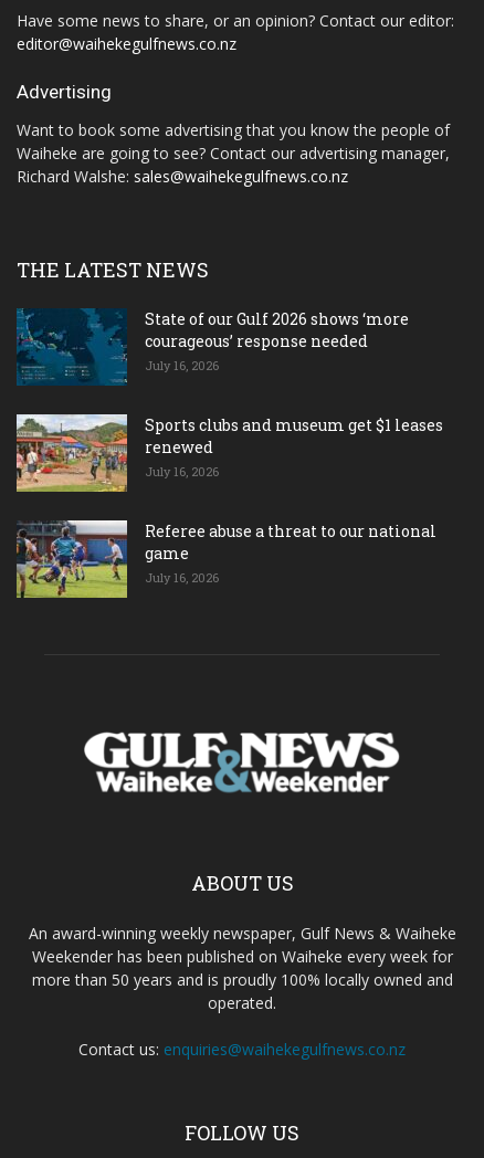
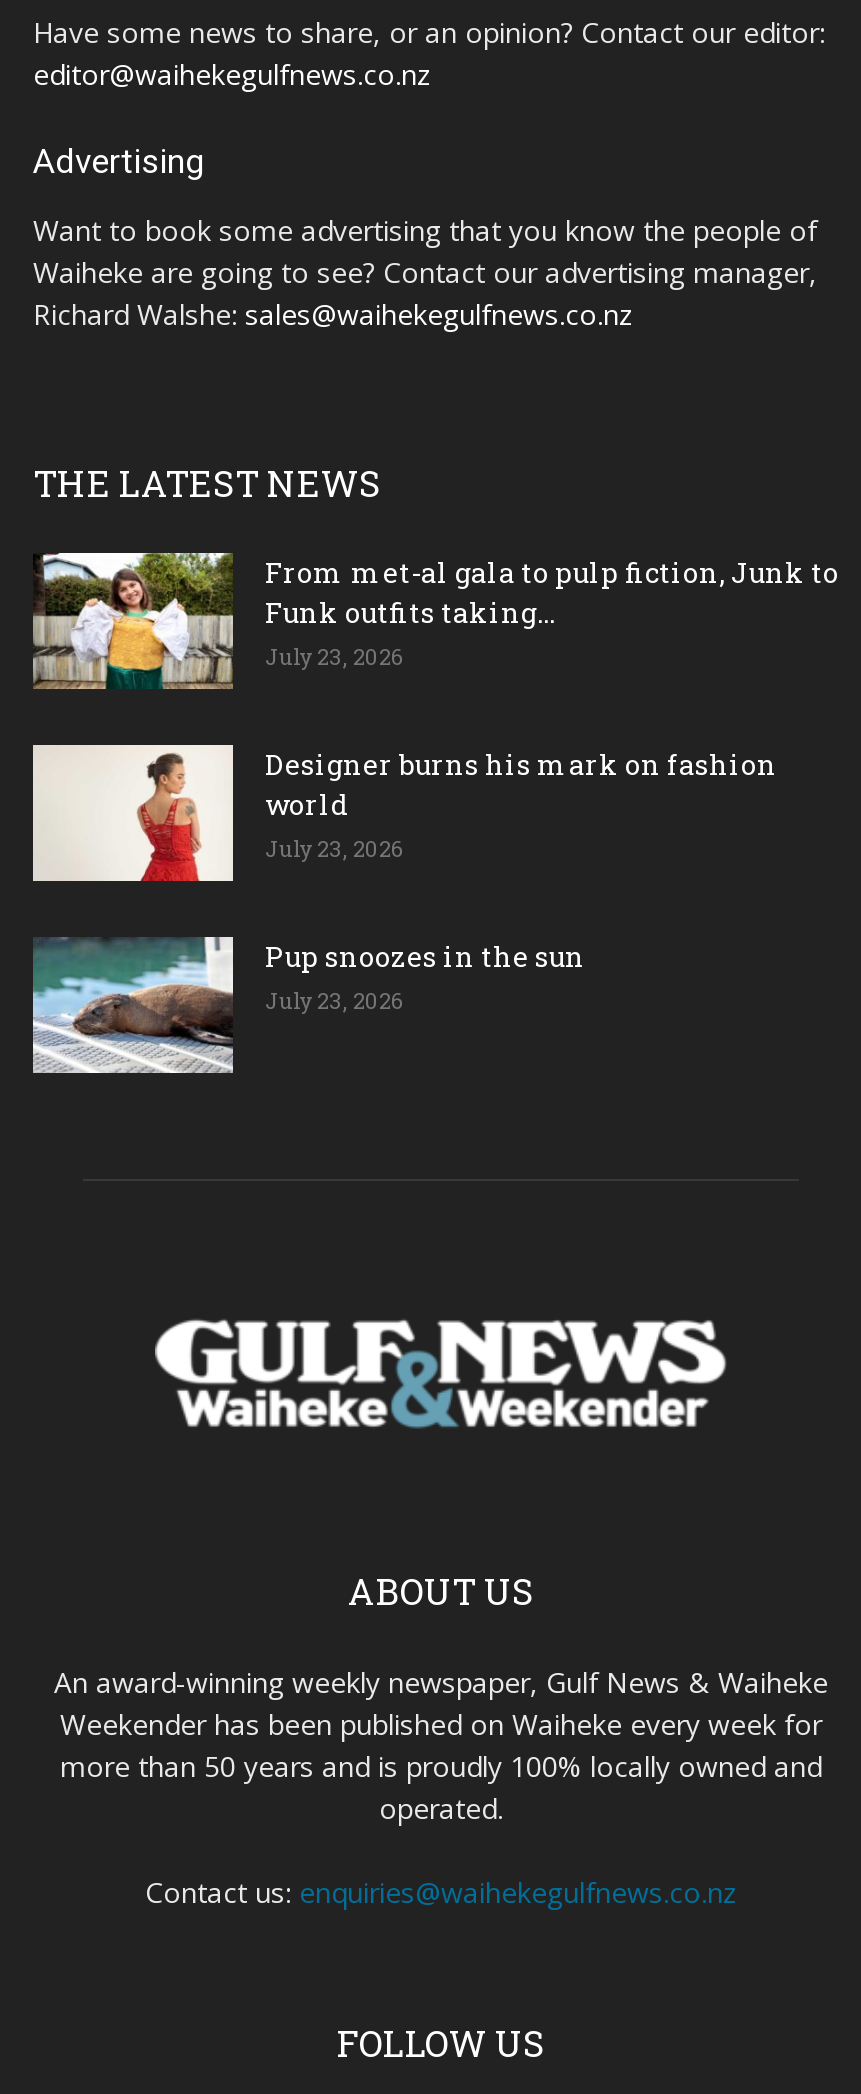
- [image]
- State of our Gulf 2026 shows ‘more
- courageous’ response needed
- July 16, 2026
+ [image]
+ From met-al gala to pulp fiction, Junk to
+ Funk outfits taking...
+ July 23, 2026

- [image]
- Sports clubs and museum get $1 leases
- renewed
- July 16, 2026
+ [image]
+ Designer burns his mark on fashion
+ world
+ July 23, 2026

- [image]
- Referee abuse a threat to our national
- game
- July 16, 2026
+ [image]
+ Pup snoozes in the sun
+ July 23, 2026
